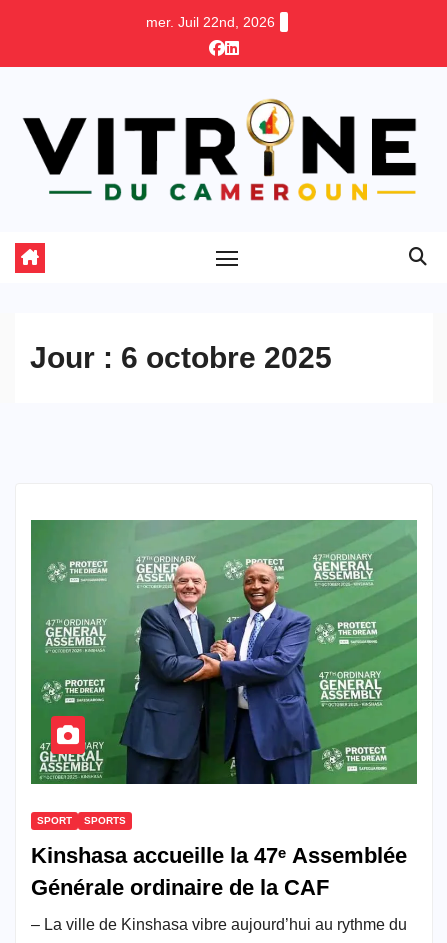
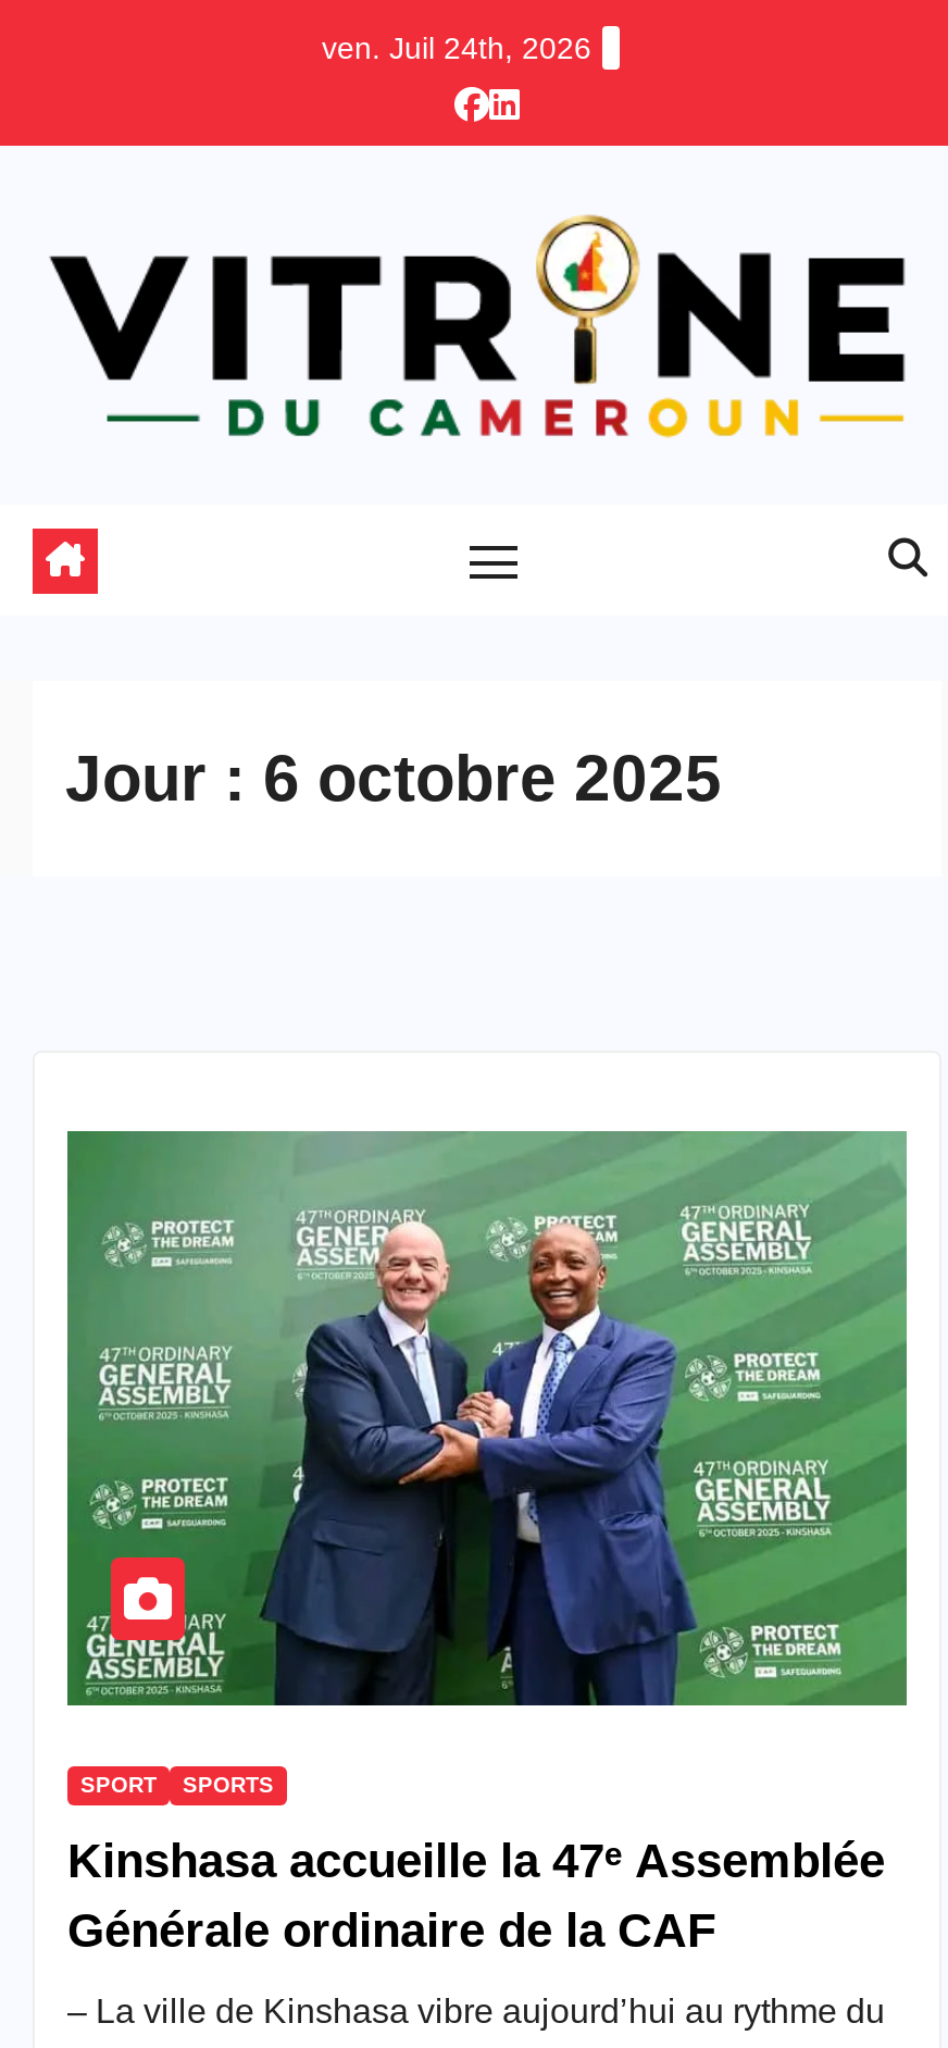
- mer. Juil 22nd, 2026
+ ven. Juil 24th, 2026
